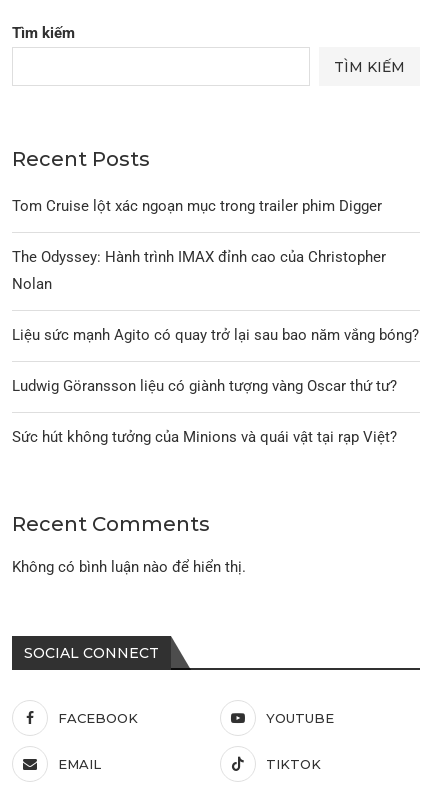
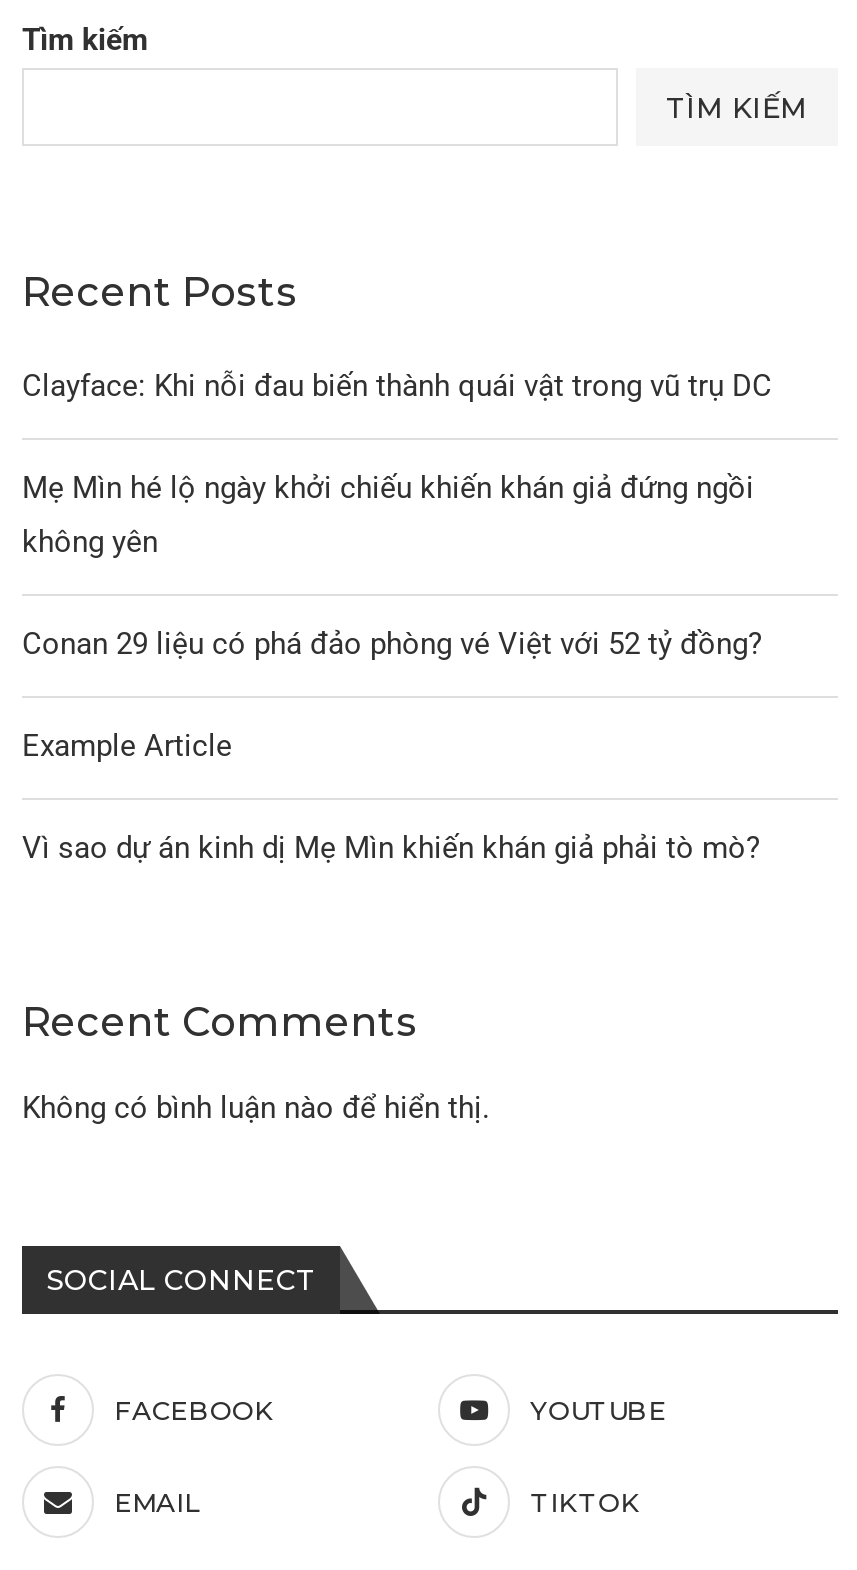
- Tom Cruise lột xác ngoạn mục trong trailer phim Digger
+ Clayface: Khi nỗi đau biến thành quái vật trong vũ trụ DC

- The Odyssey: Hành trình IMAX đỉnh cao của Christopher
+ Mẹ Mìn hé lộ ngày khởi chiếu khiến khán giả đứng ngồi

- Nolan
+ không yên

- Liệu sức mạnh Agito có quay trở lại sau bao năm vắng bóng?
+ Conan 29 liệu có phá đảo phòng vé Việt với 52 tỷ đồng?

- Ludwig Göransson liệu có giành tượng vàng Oscar thứ tư?
+ Example Article

- Sức hút không tưởng của Minions và quái vật tại rạp Việt?
+ Vì sao dự án kinh dị Mẹ Mìn khiến khán giả phải tò mò?
